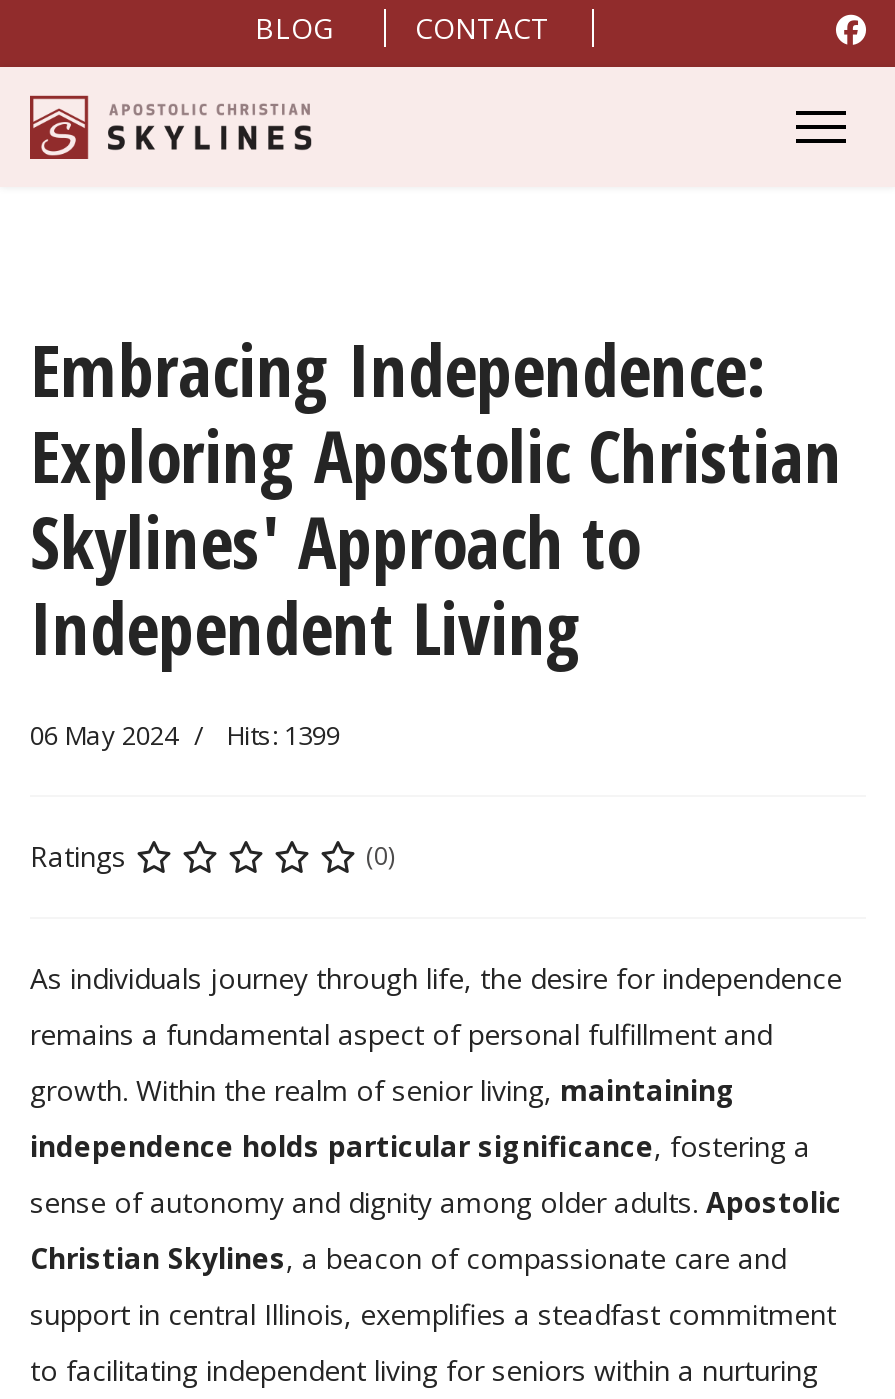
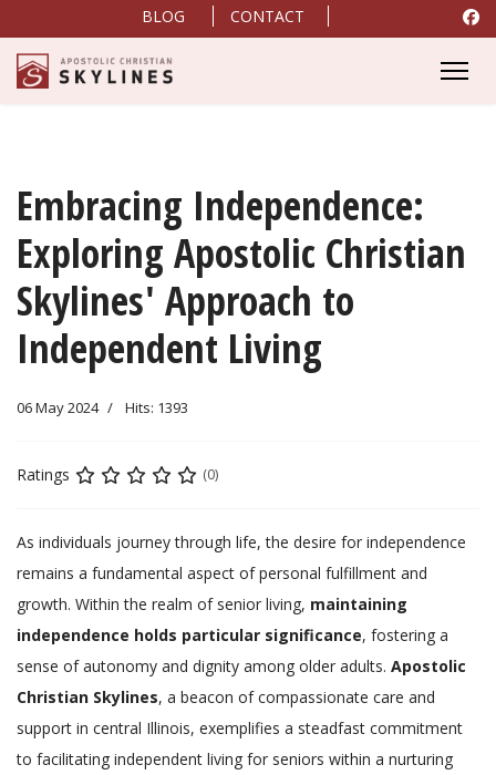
- 06 May 2024 Hits: 1399
+ 06 May 2024 Hits: 1393
